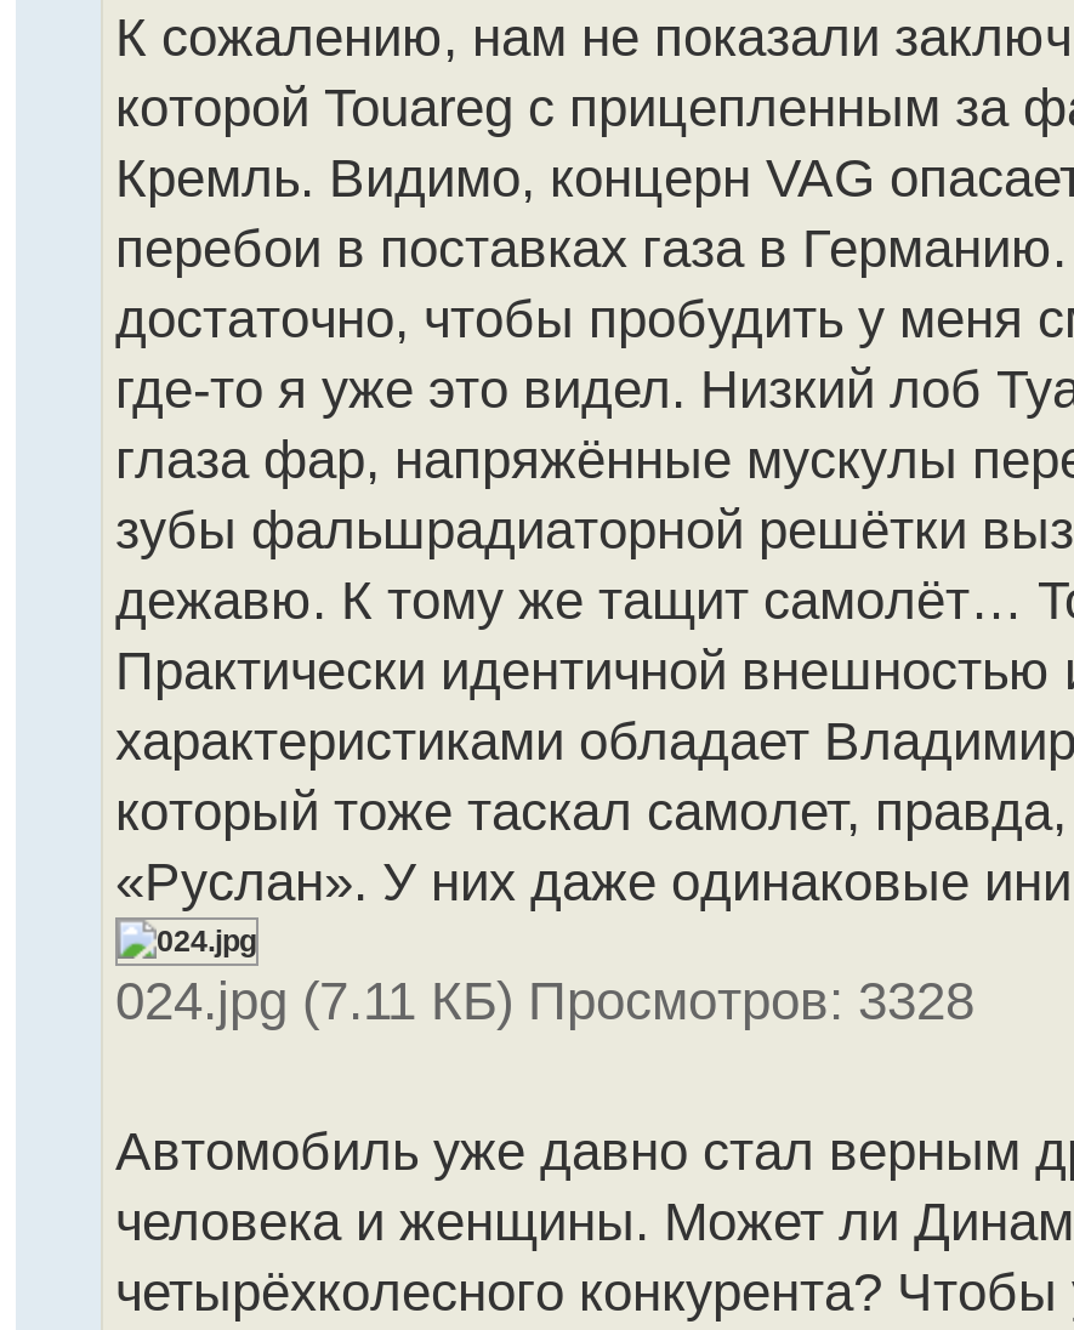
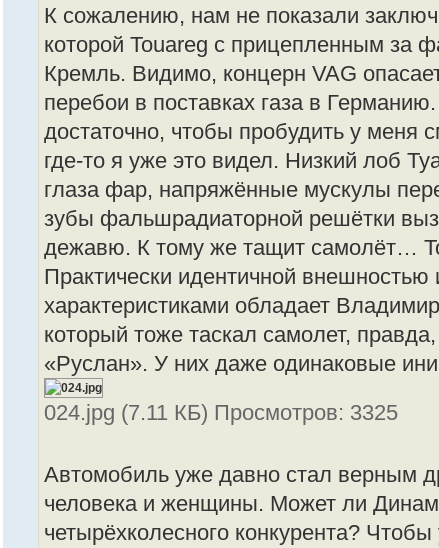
- 024.jpg (7.11 КБ) Просмотров: 3328
+ 024.jpg (7.11 КБ) Просмотров: 3325
